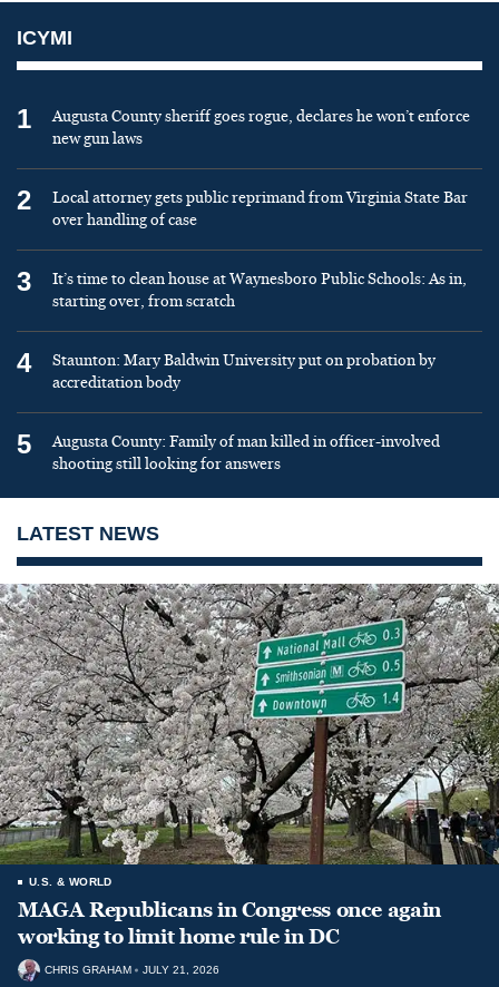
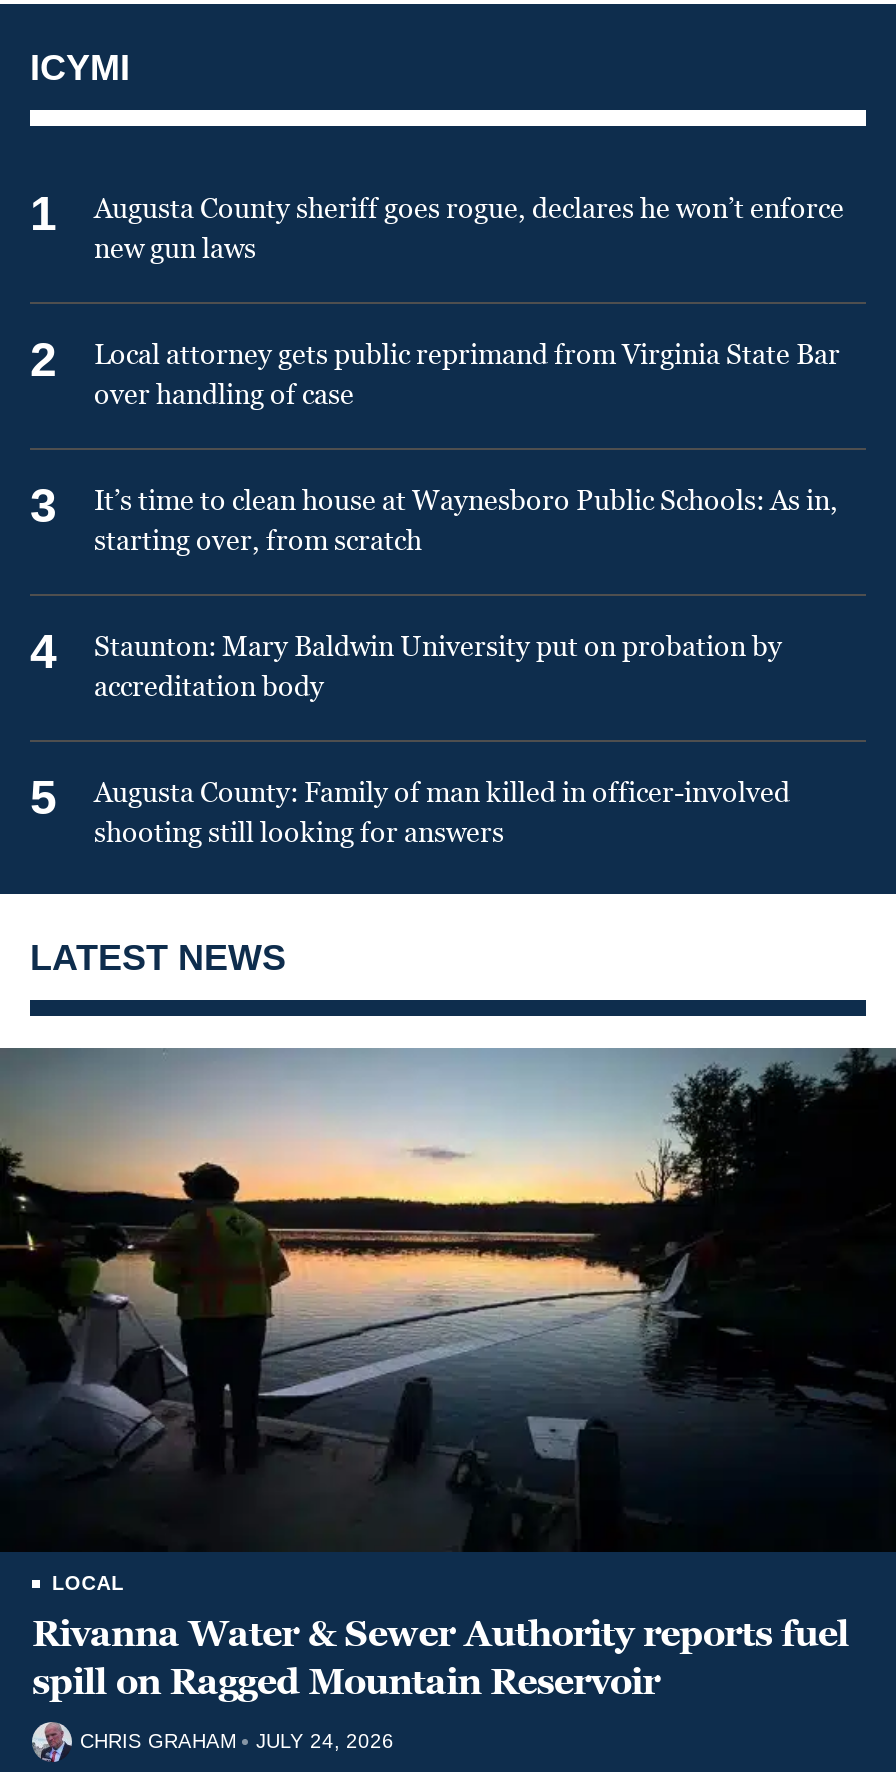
- [image]
- U.S. & WORLD
- MAGA Republicans in Congress once again
- working to limit home rule in DC
+ [image]
+ LOCAL
+ Rivanna Water & Sewer Authority reports fuel
+ spill on Ragged Mountain Reservoir

- CHRIS GRAHAM JULY 21, 2026
+ CHRIS GRAHAM JULY 24, 2026
